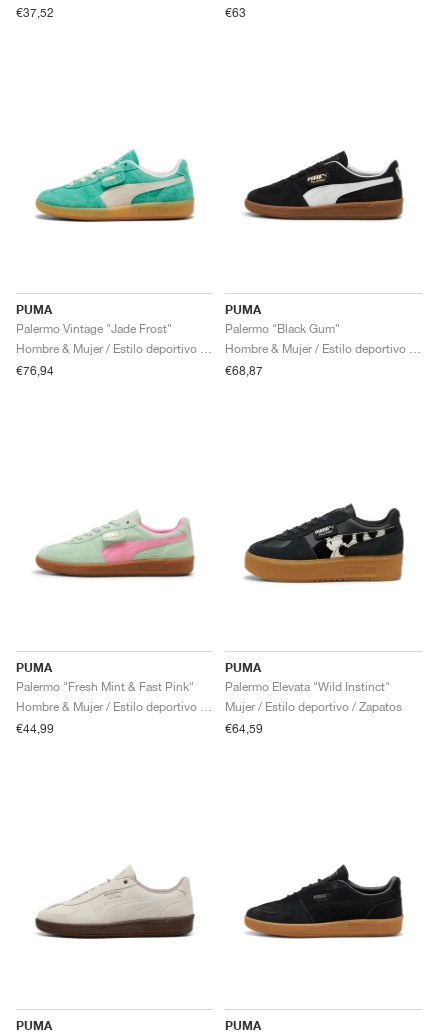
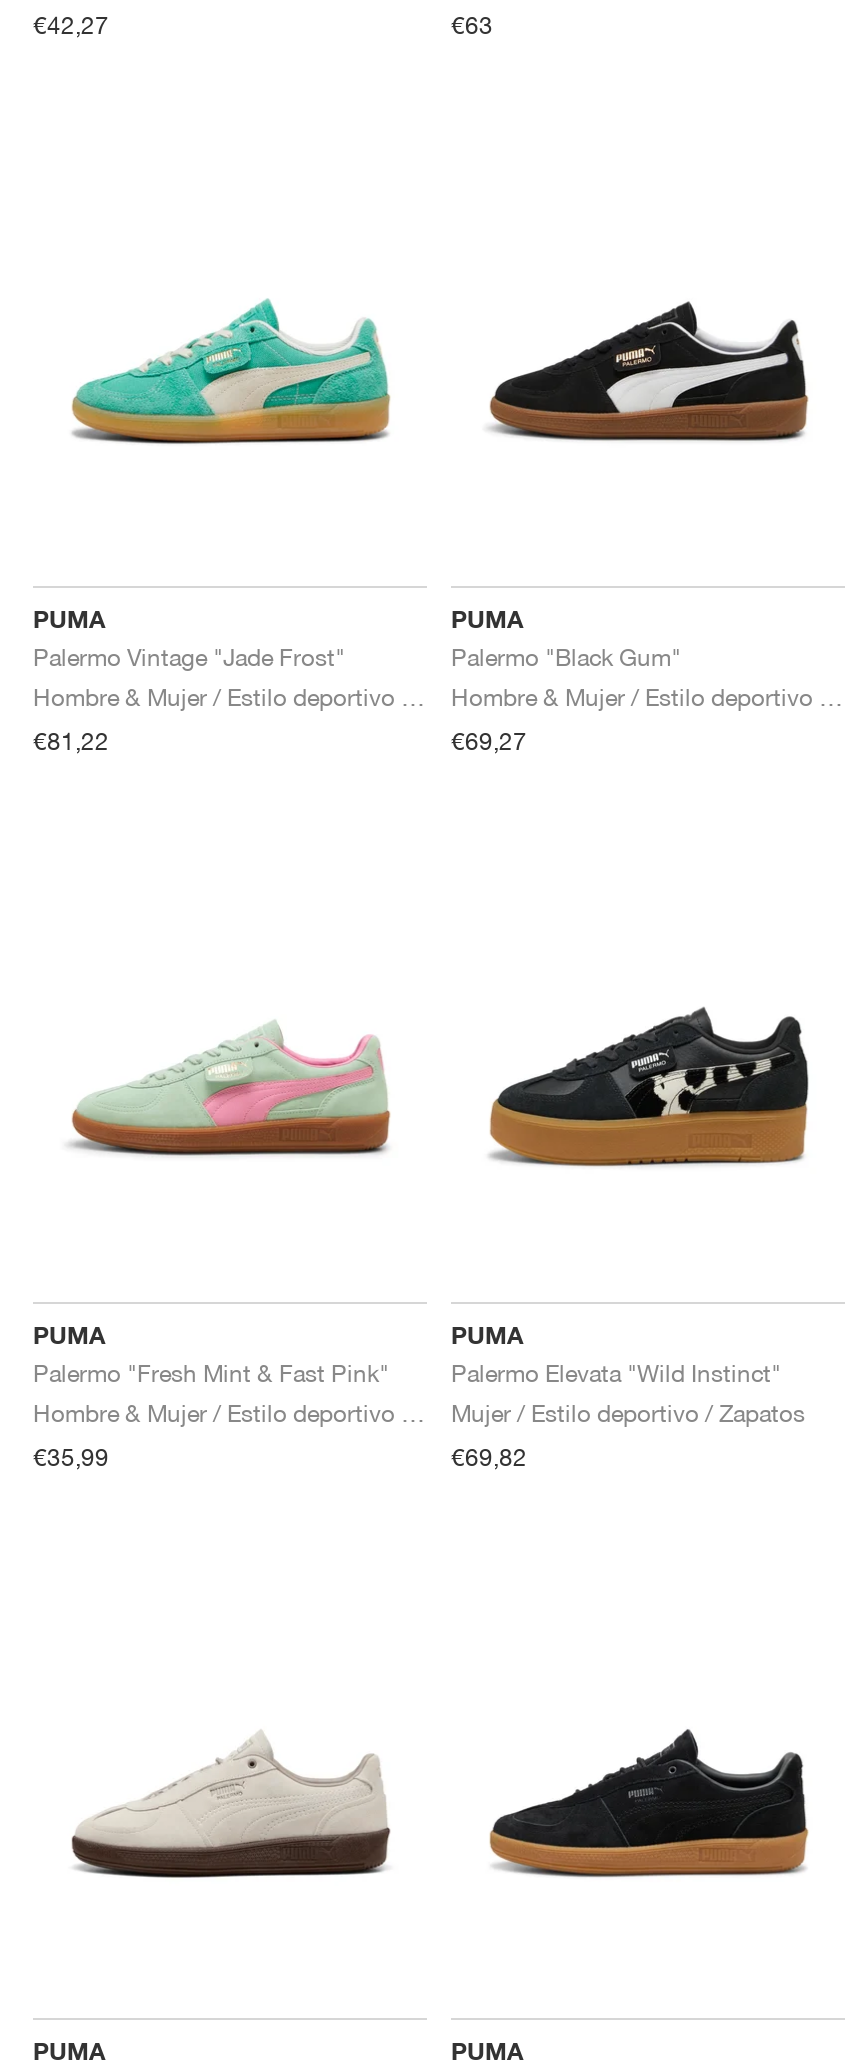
- €37,52
+ €42,27

- €76,94
+ €81,22

- €68,87
+ €69,27

- €44,99
+ €35,99

- €64,59
+ €69,82
